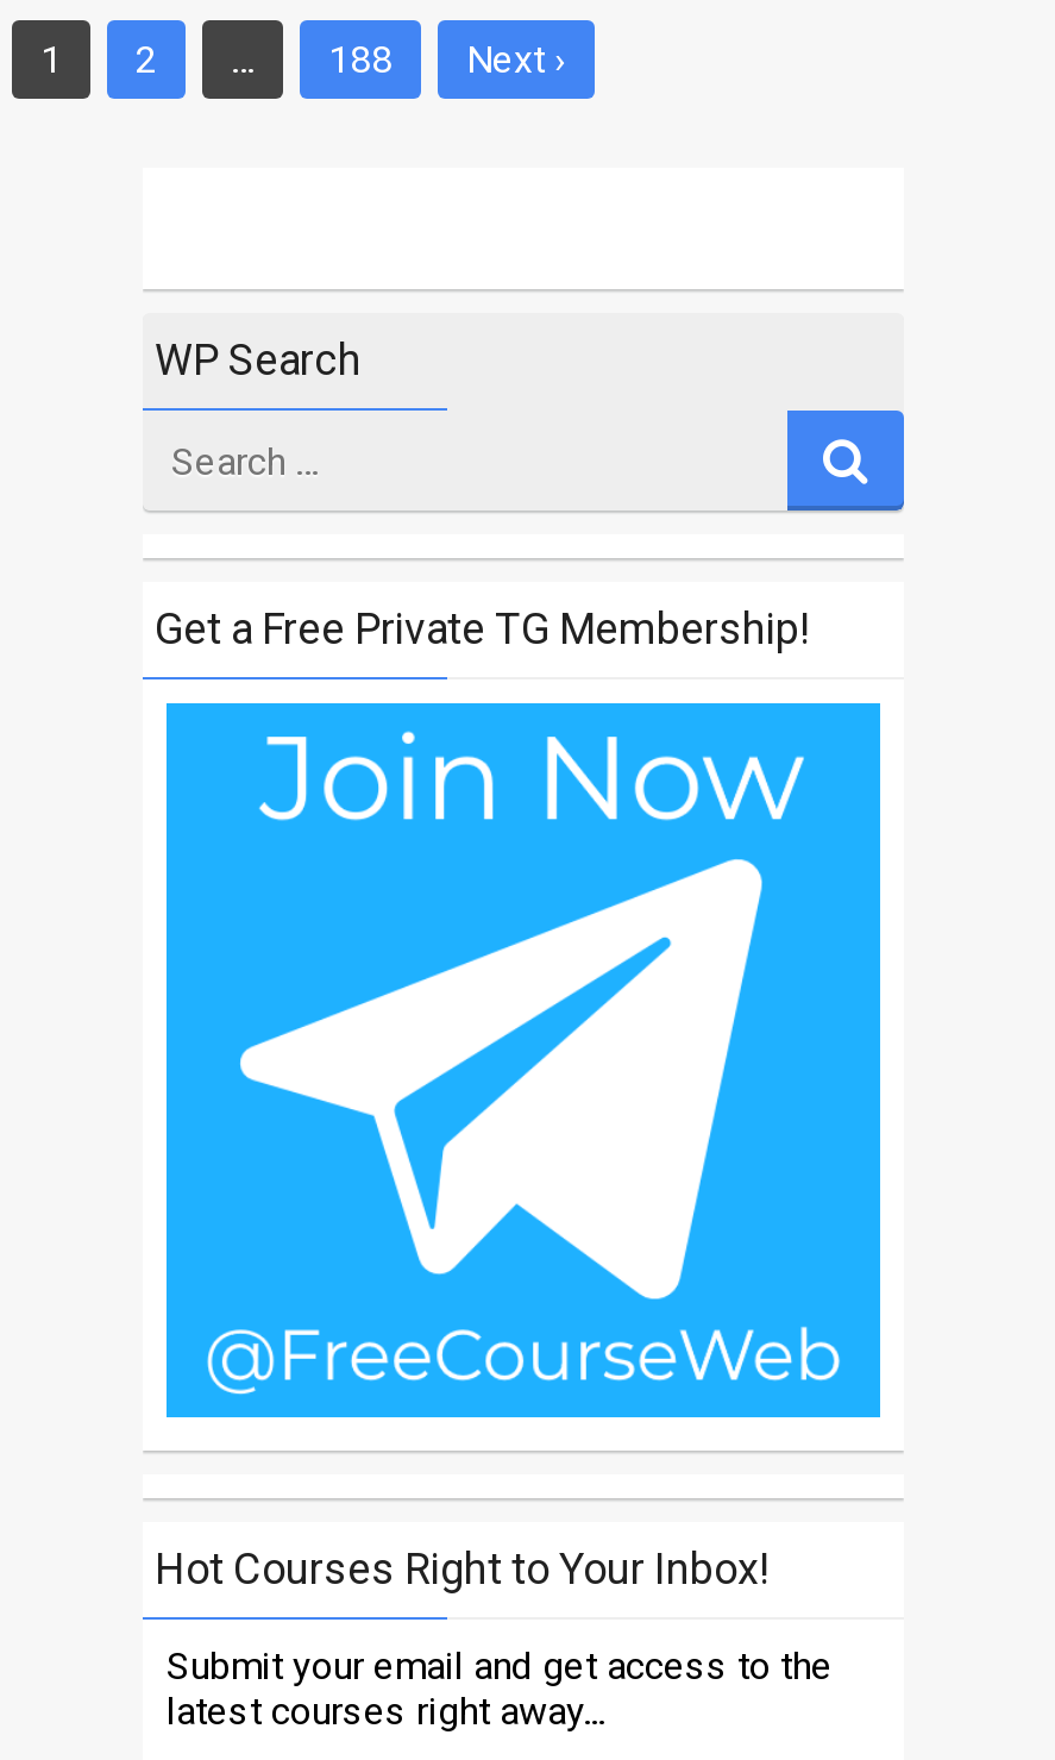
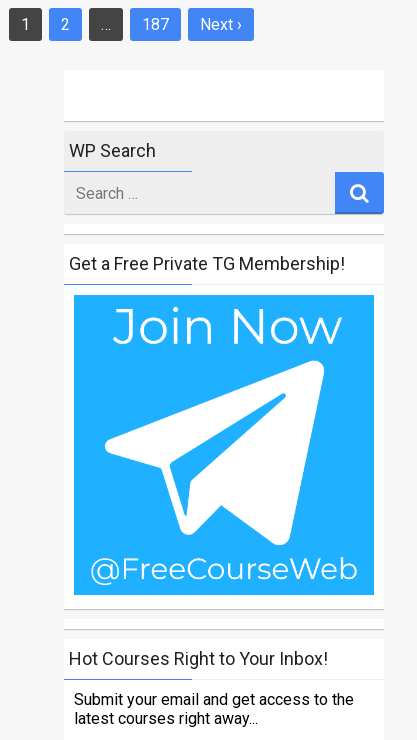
- 188
+ 187
